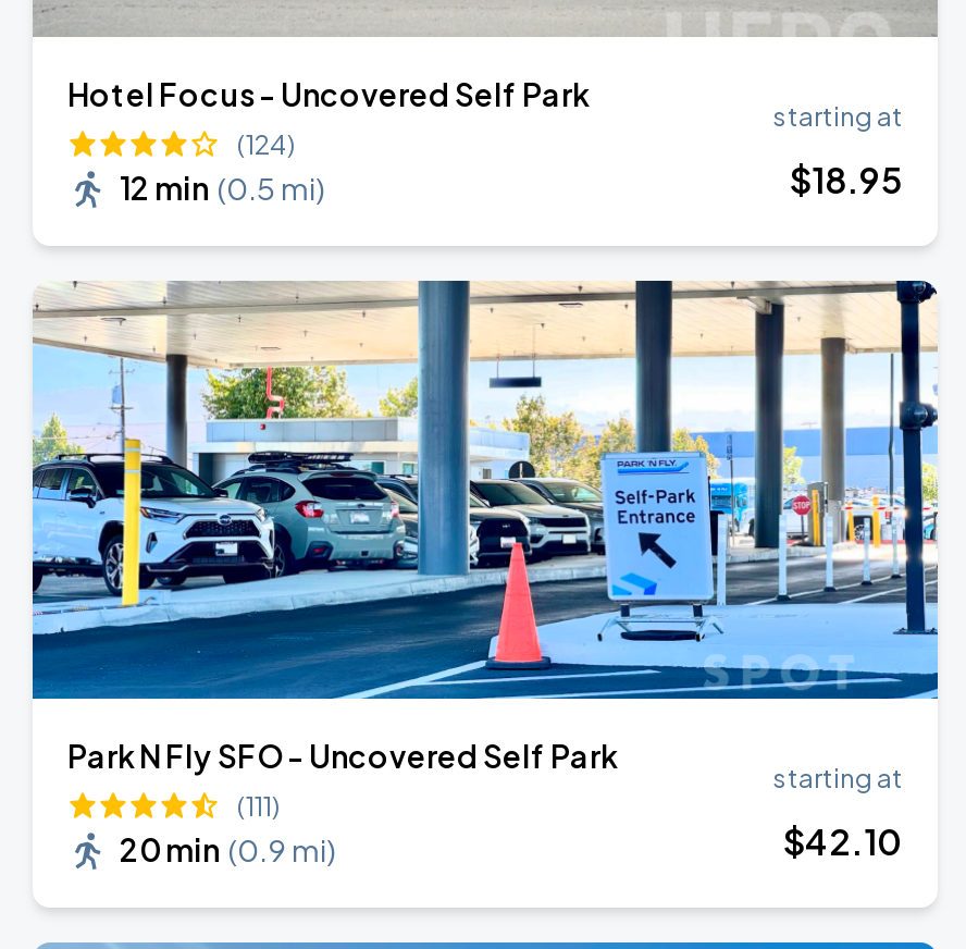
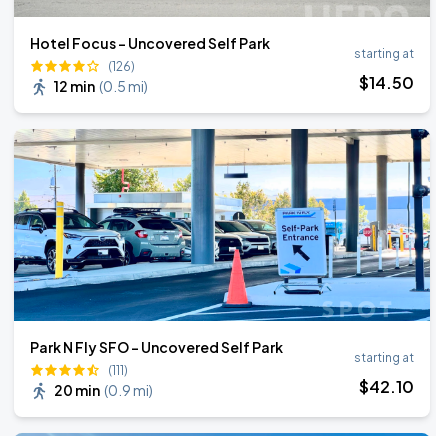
- (124)
+ (126)

- $18.95
+ $14.50
